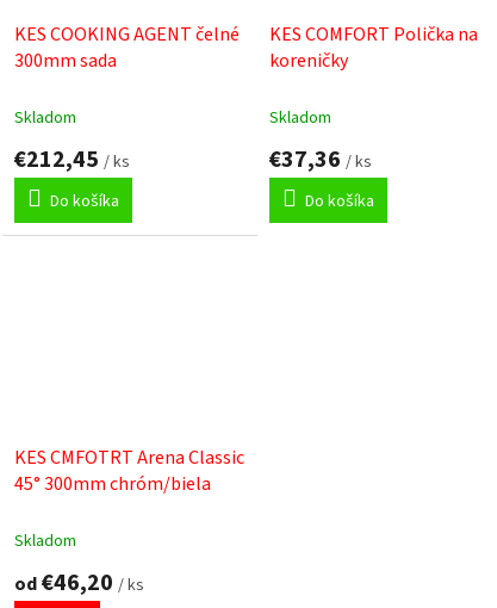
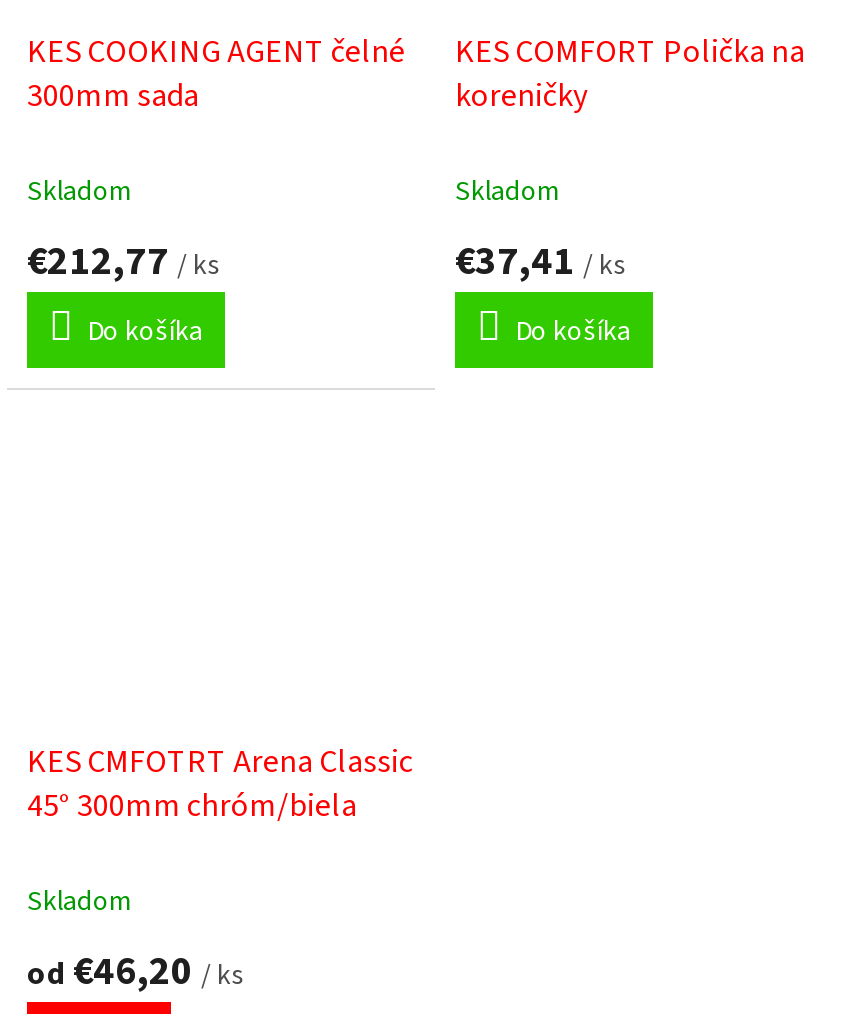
- €212,45 / ks
+ €212,77 / ks

- €37,36 / ks
+ €37,41 / ks
